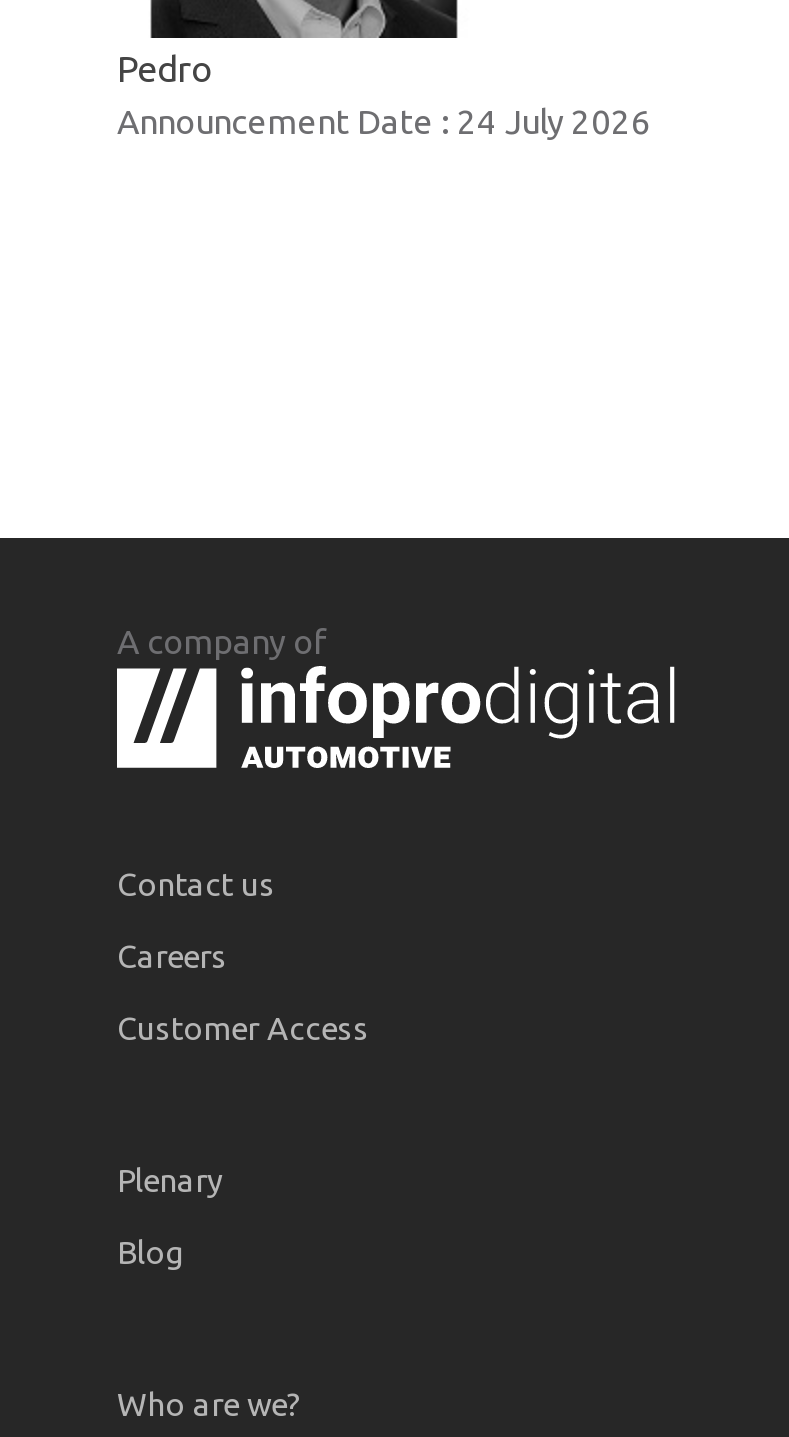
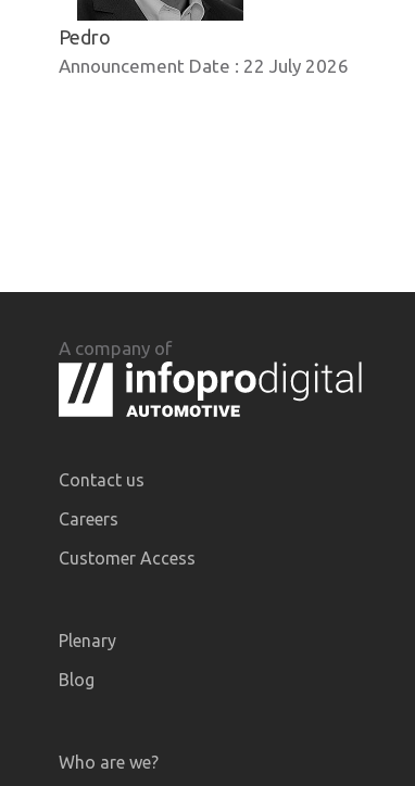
- Announcement Date : 24 July 2026
+ Announcement Date : 22 July 2026
